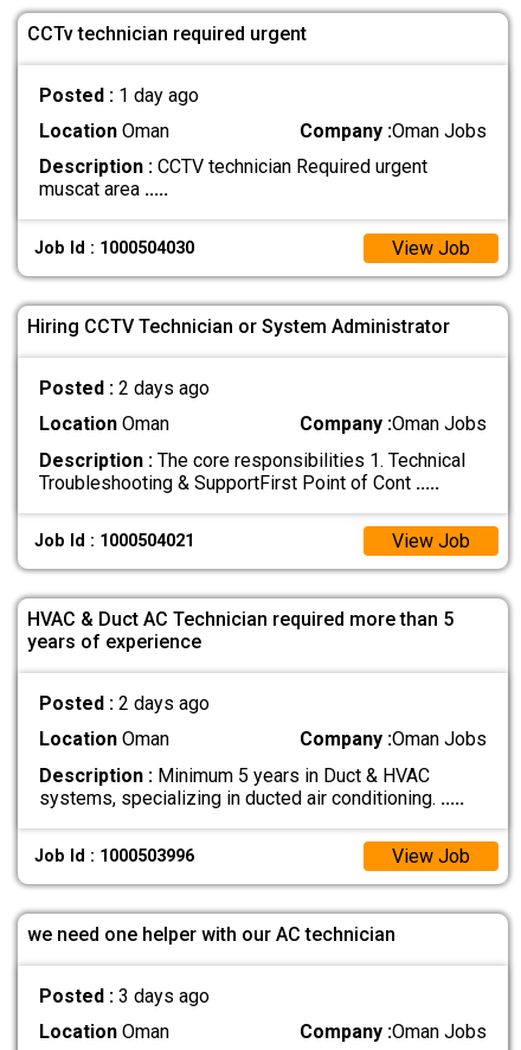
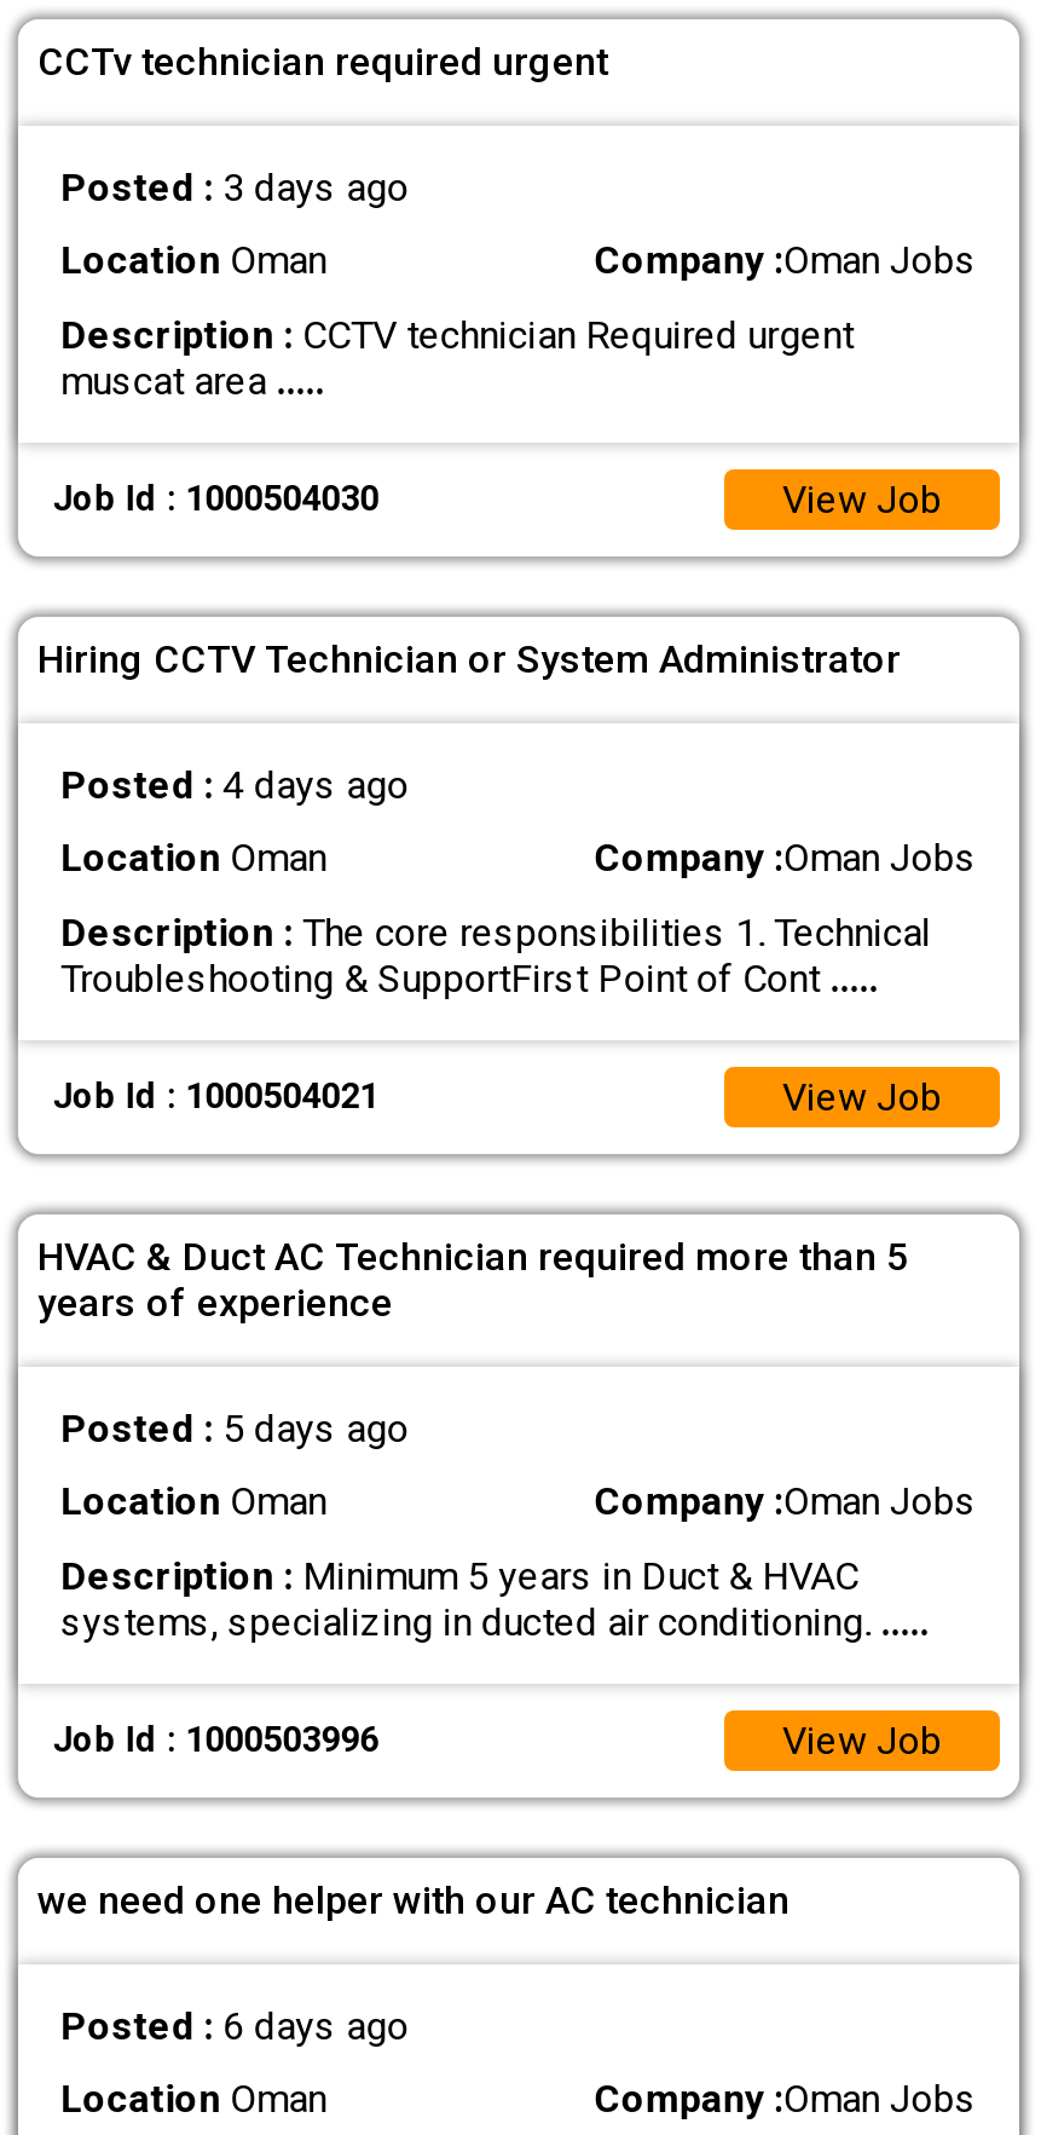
- Posted : 1 day ago

- Posted : 2 days ago
+ Posted : 4 days ago

- Posted : 2 days ago
+ Posted : 5 days ago

+ Posted : 6 days ago

moved up: Posted : 3 days ago
